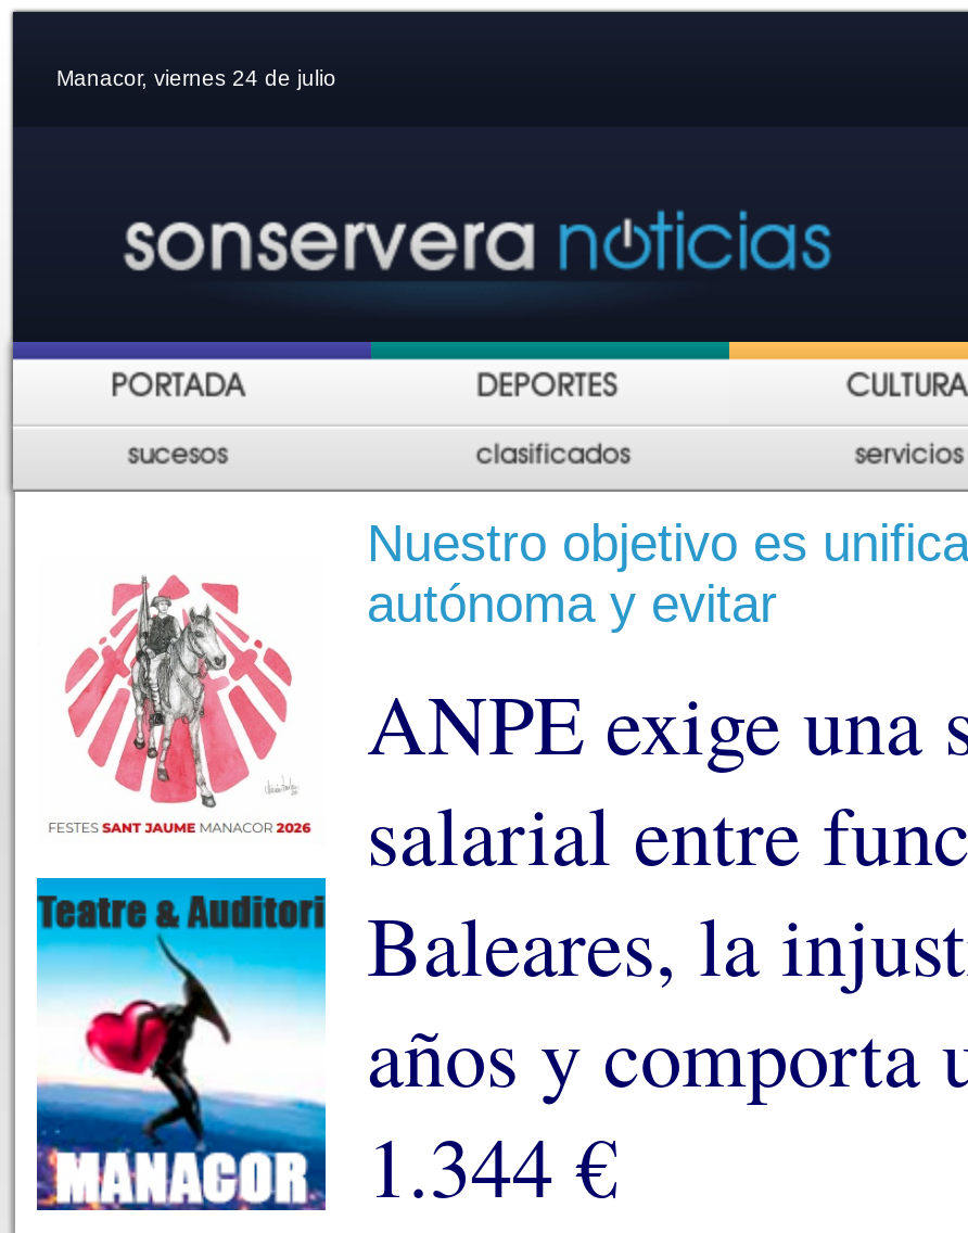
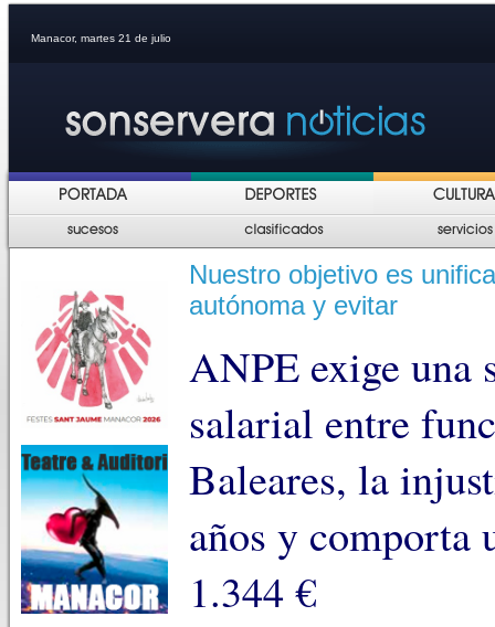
- Manacor, viernes 24 de julio
+ Manacor, martes 21 de julio
